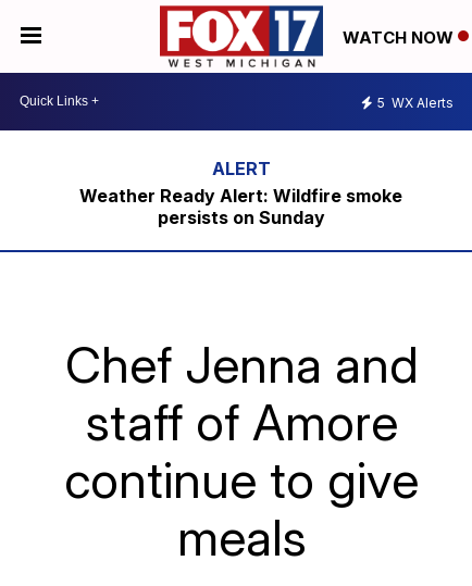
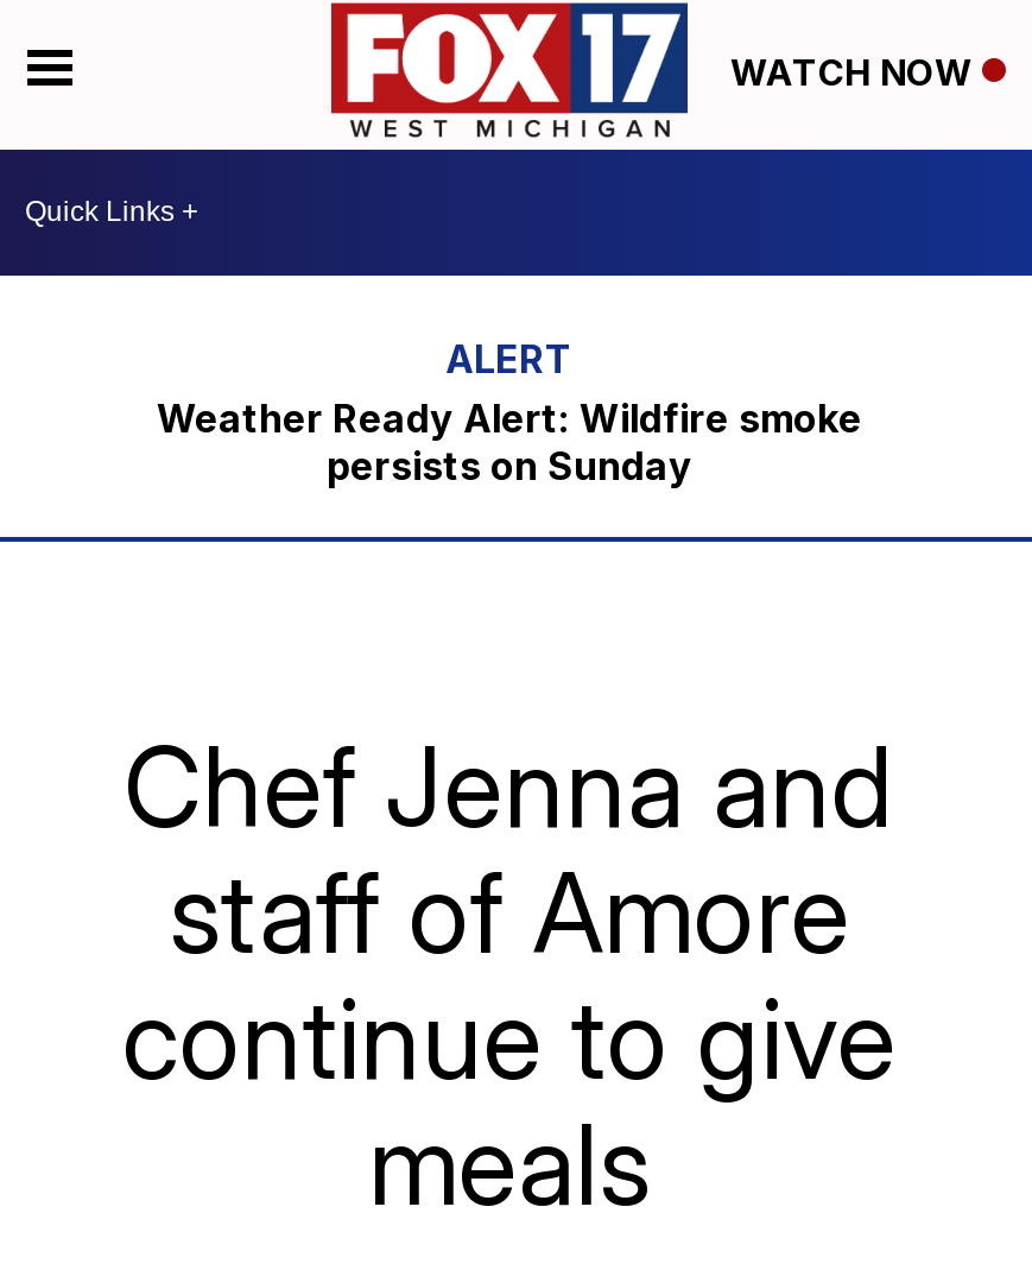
- 5 WX Alerts
